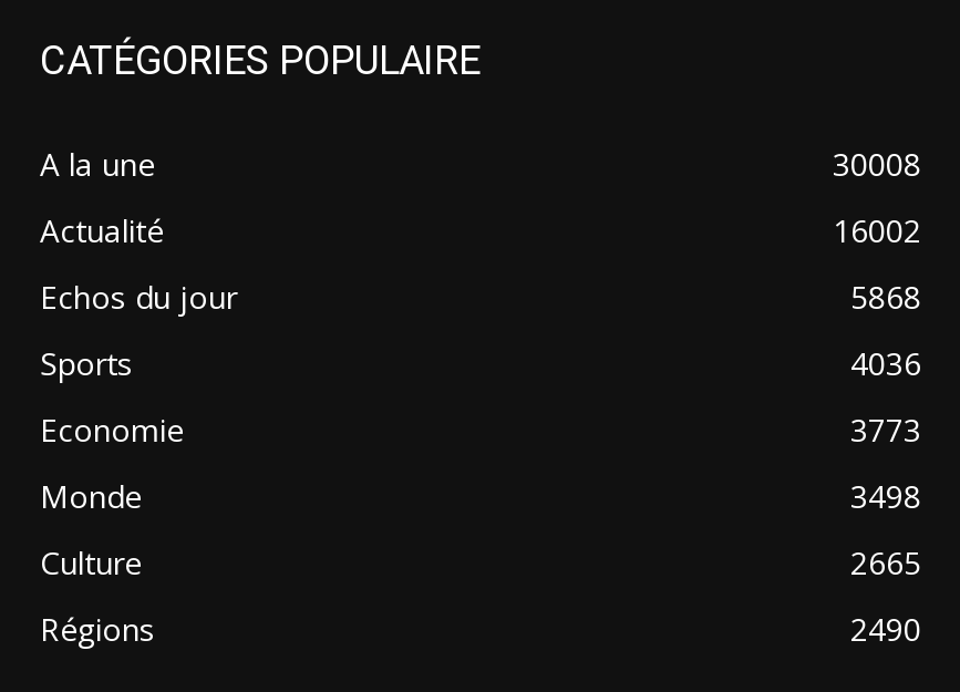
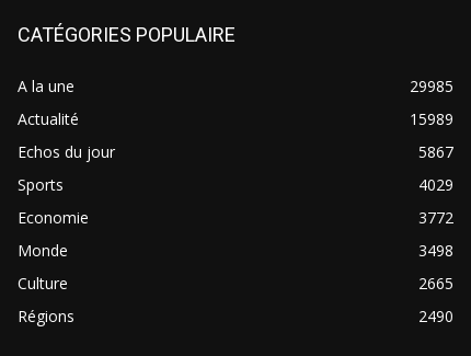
- 30008
+ 29985

- 16002
+ 15989

- 5868
+ 5867

- 4036
+ 4029

- 3773
+ 3772
